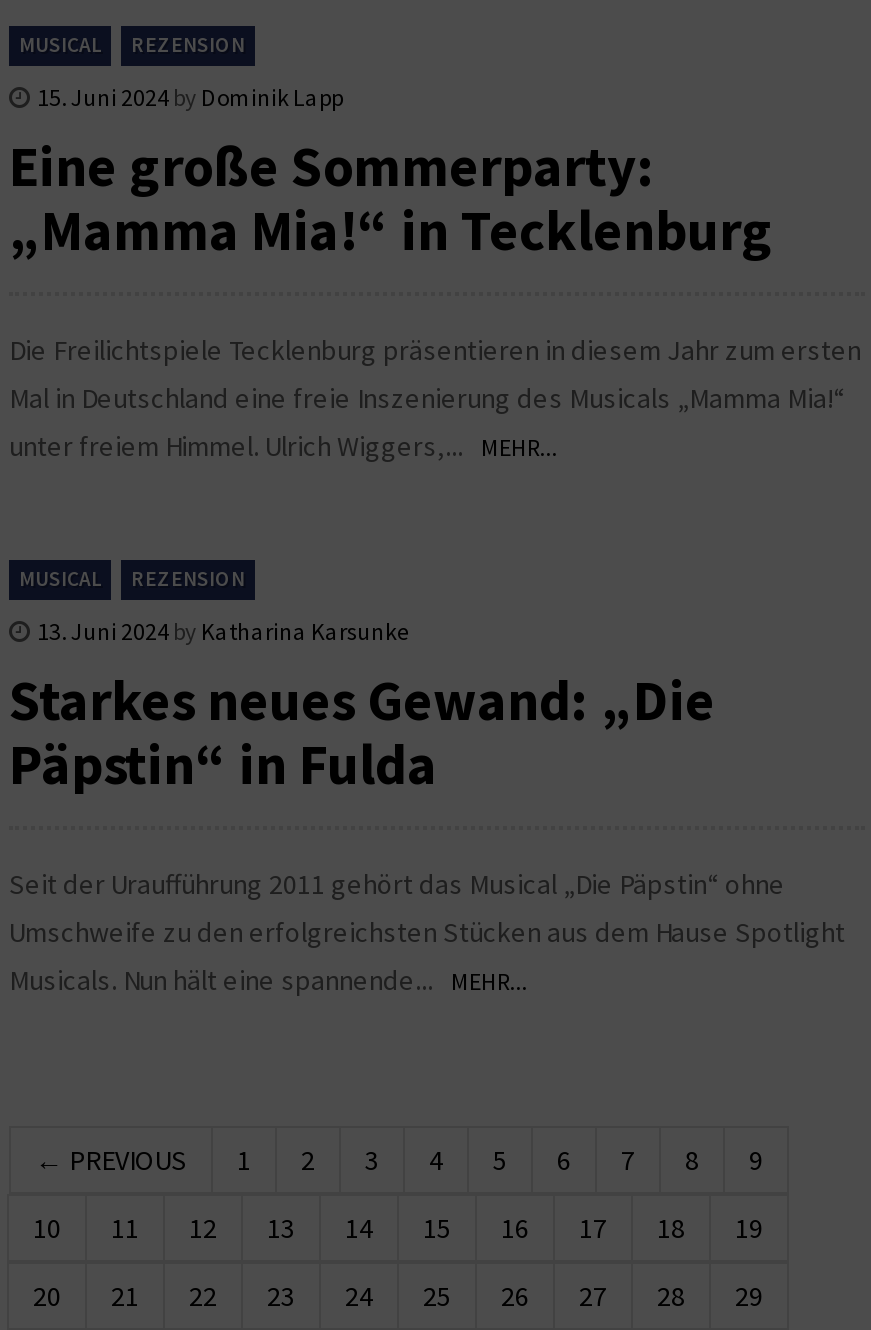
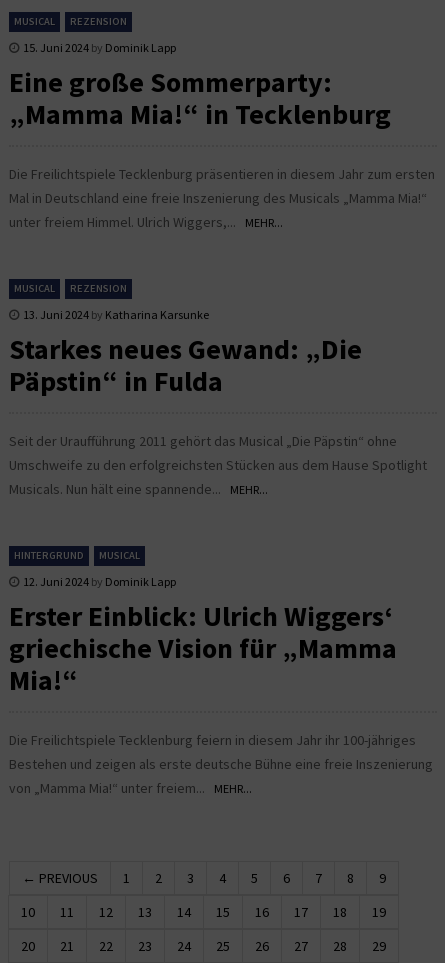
+ HINTERGRUND
+ MUSICAL
+ 12. Juni 2024 by Dominik Lapp
+ Erster Einblick: Ulrich Wiggers‘
+ griechische Vision für „Mamma
+ Mia!“
+ Die Freilichtspiele Tecklenburg feiern in diesem Jahr ihr 100-jähriges
+ Bestehen und zeigen als erste deutsche Bühne eine freie Inszenierung
+ von „Mamma Mia!“ unter freiem... MEHR...
